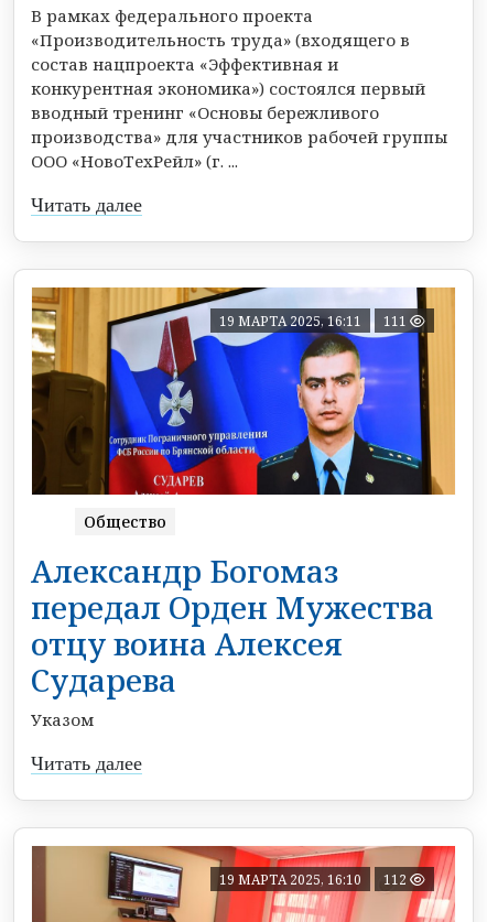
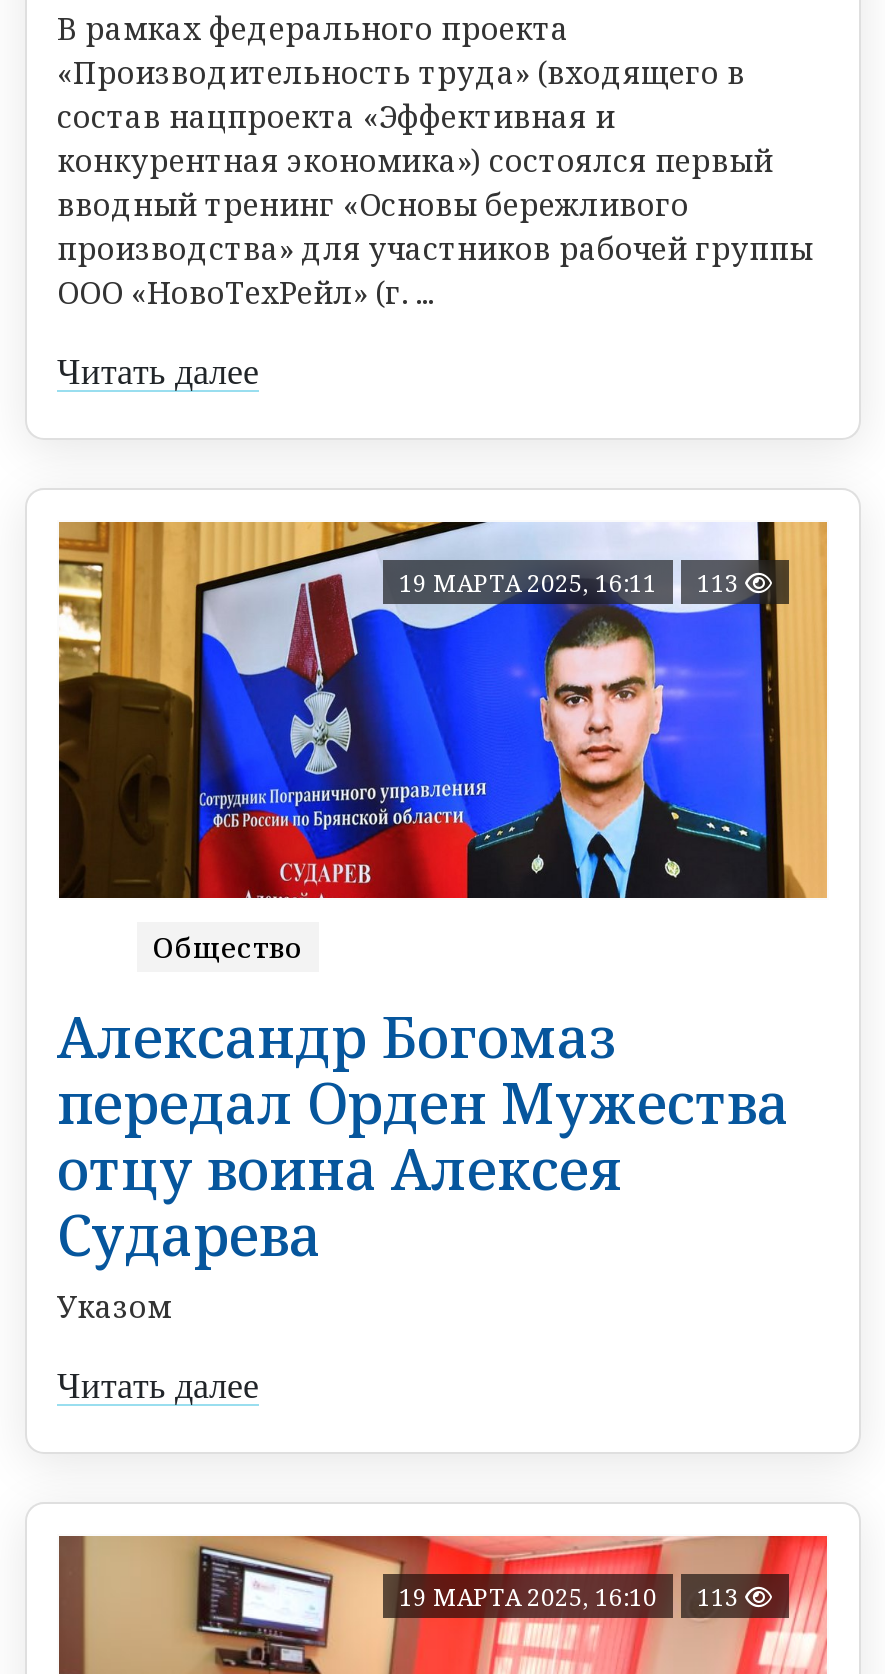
- 19 МАРТА 2025, 16:11 111
+ 19 МАРТА 2025, 16:11 113

- 19 МАРТА 2025, 16:10 112
+ 19 МАРТА 2025, 16:10 113
